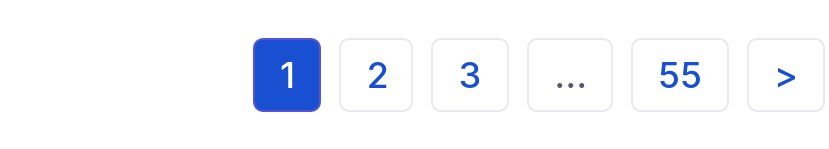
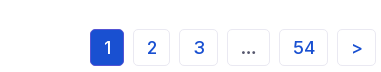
- 55
+ 54
